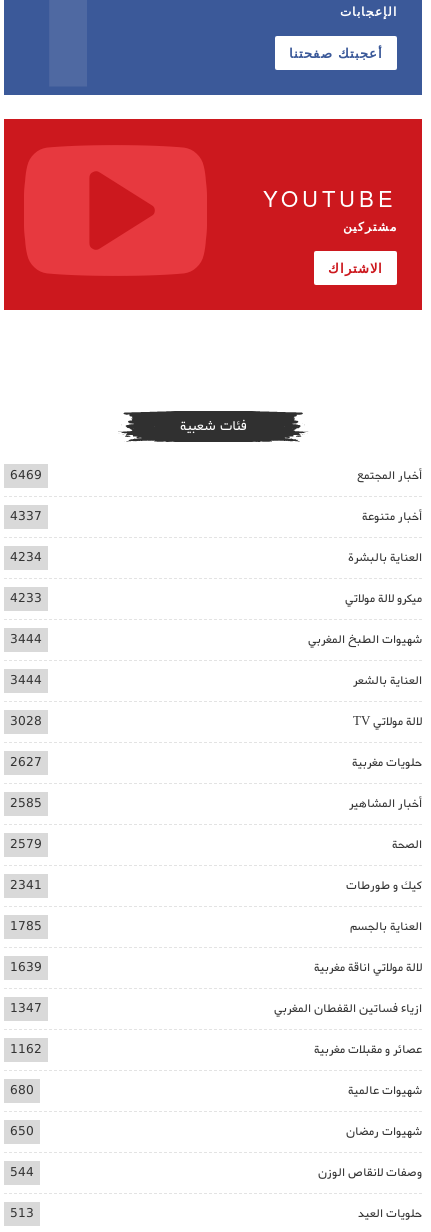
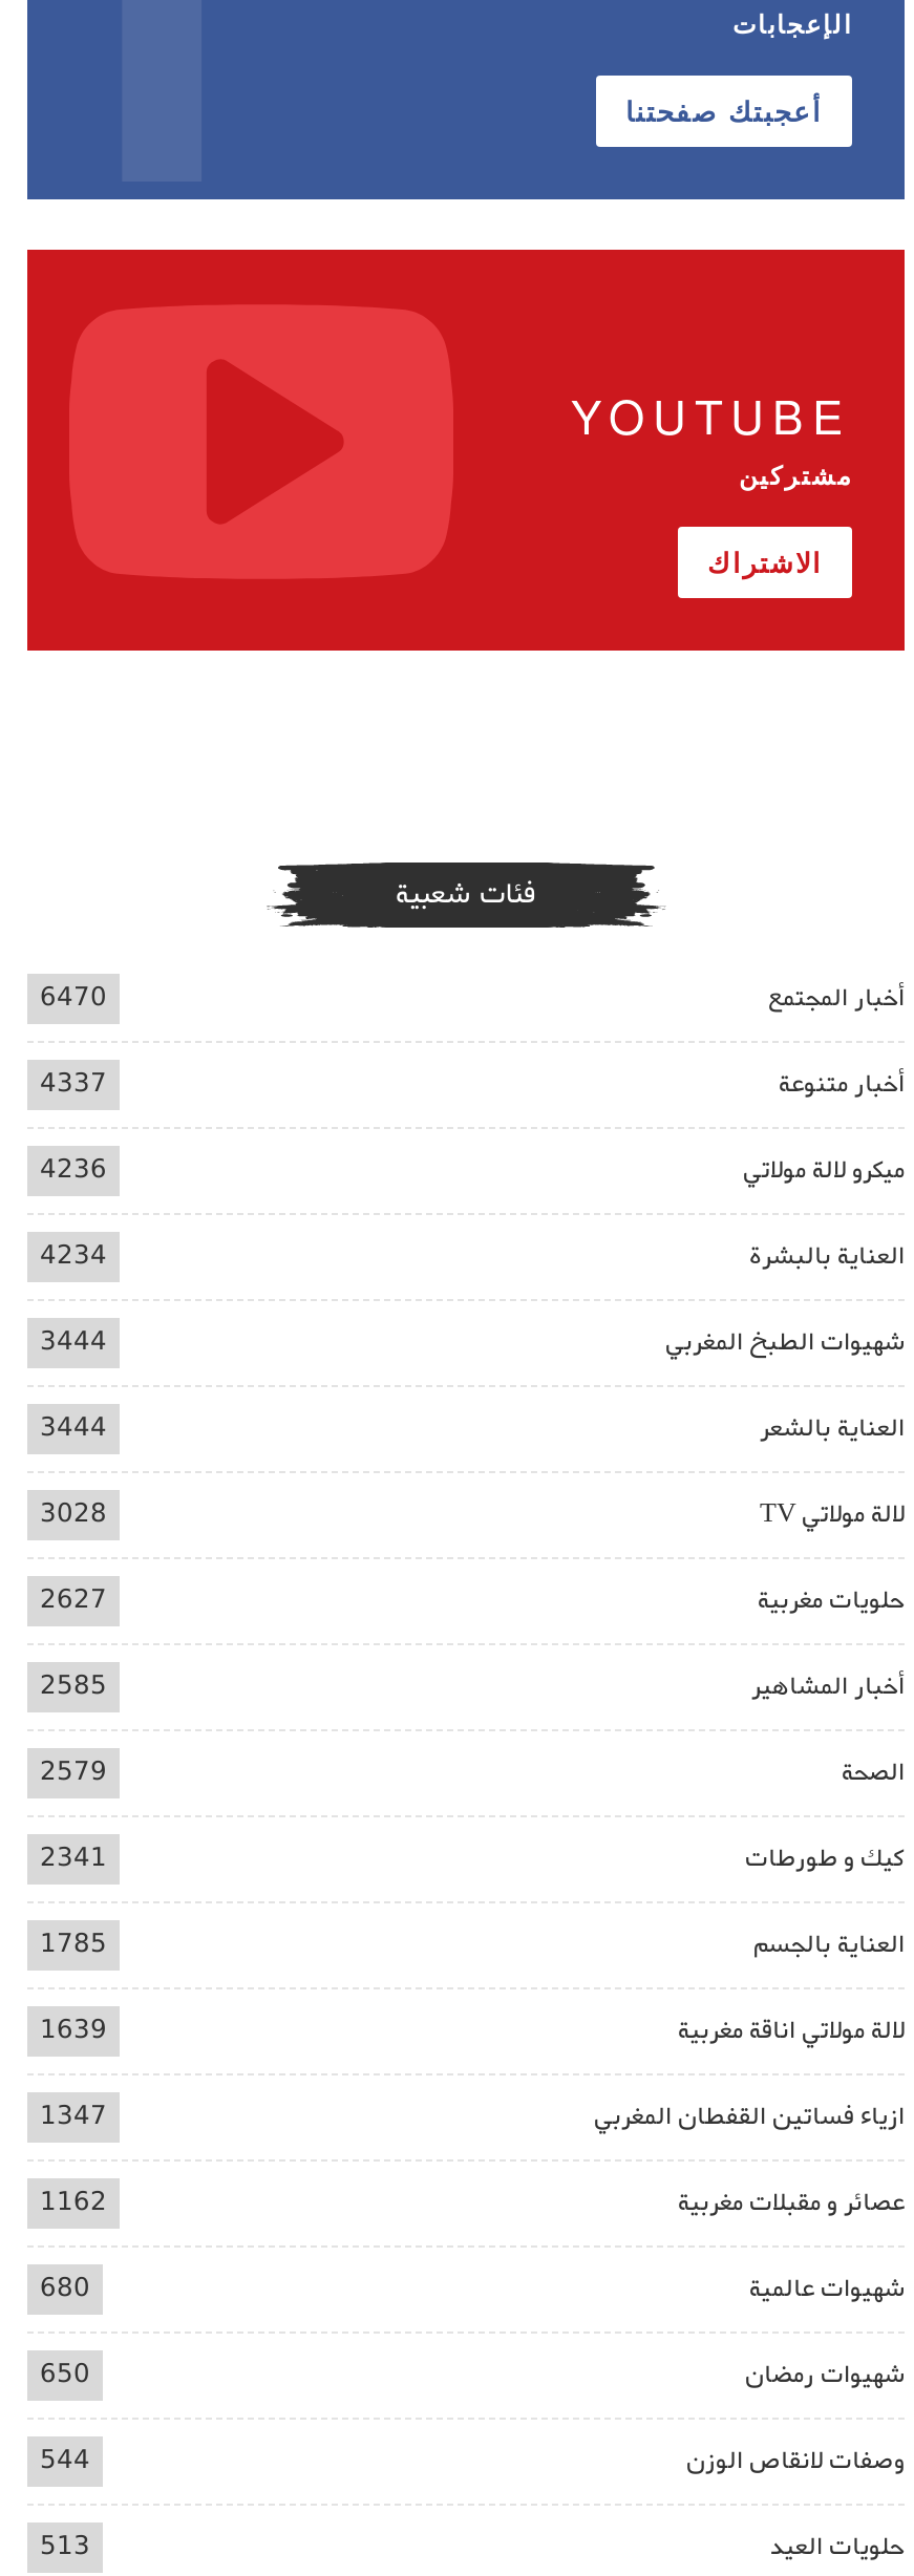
- 6469
+ 6470

+ 4236

moved down: العناية بالبشرة | 4234

- 4233

moved up: ميكرو لالة مولاتي
